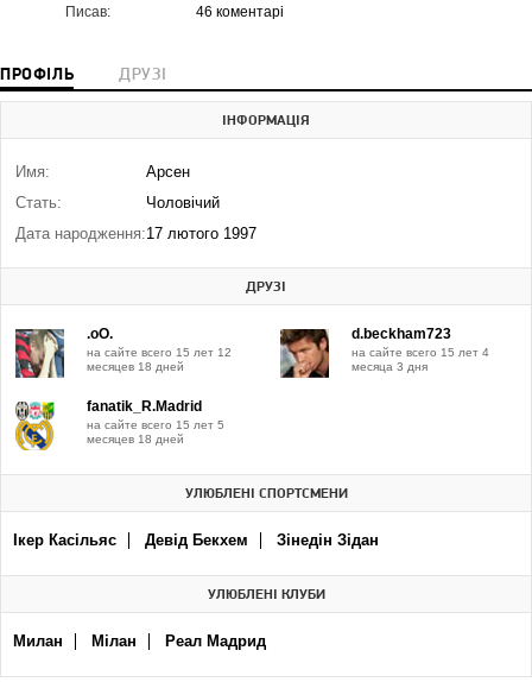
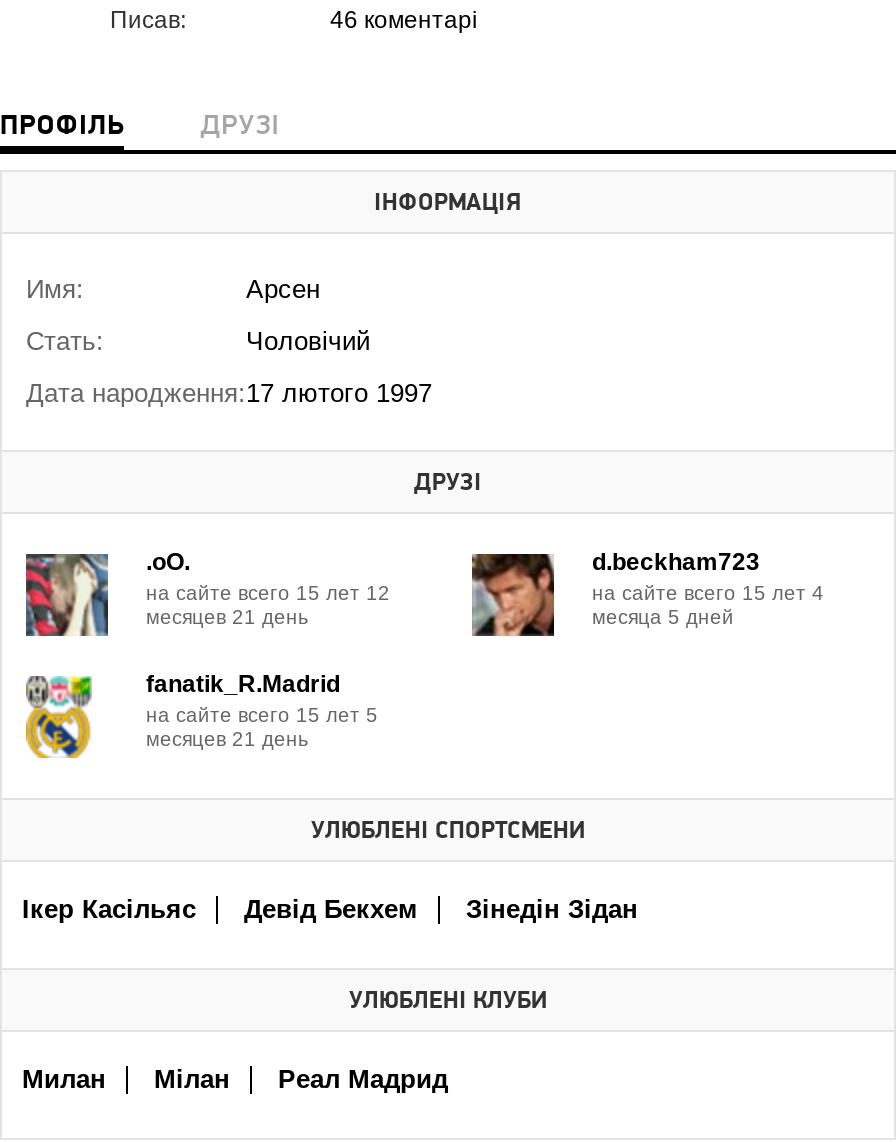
- месяцев 18 дней
+ месяцев 21 день

- месяца 3 дня
+ месяца 5 дней

- месяцев 18 дней
+ месяцев 21 день
